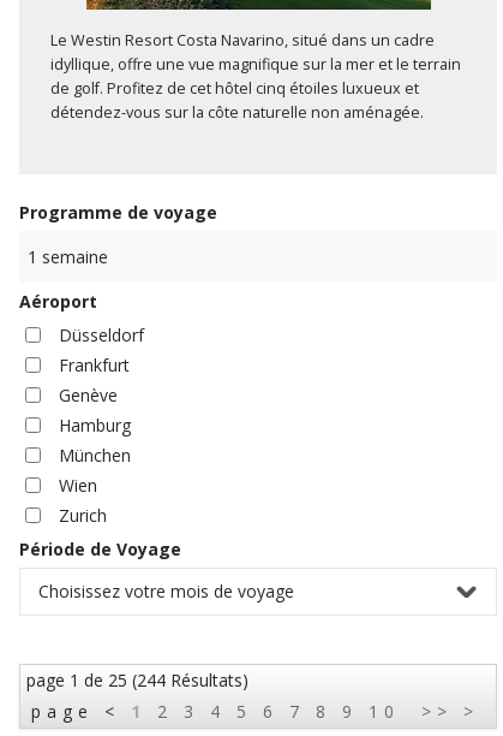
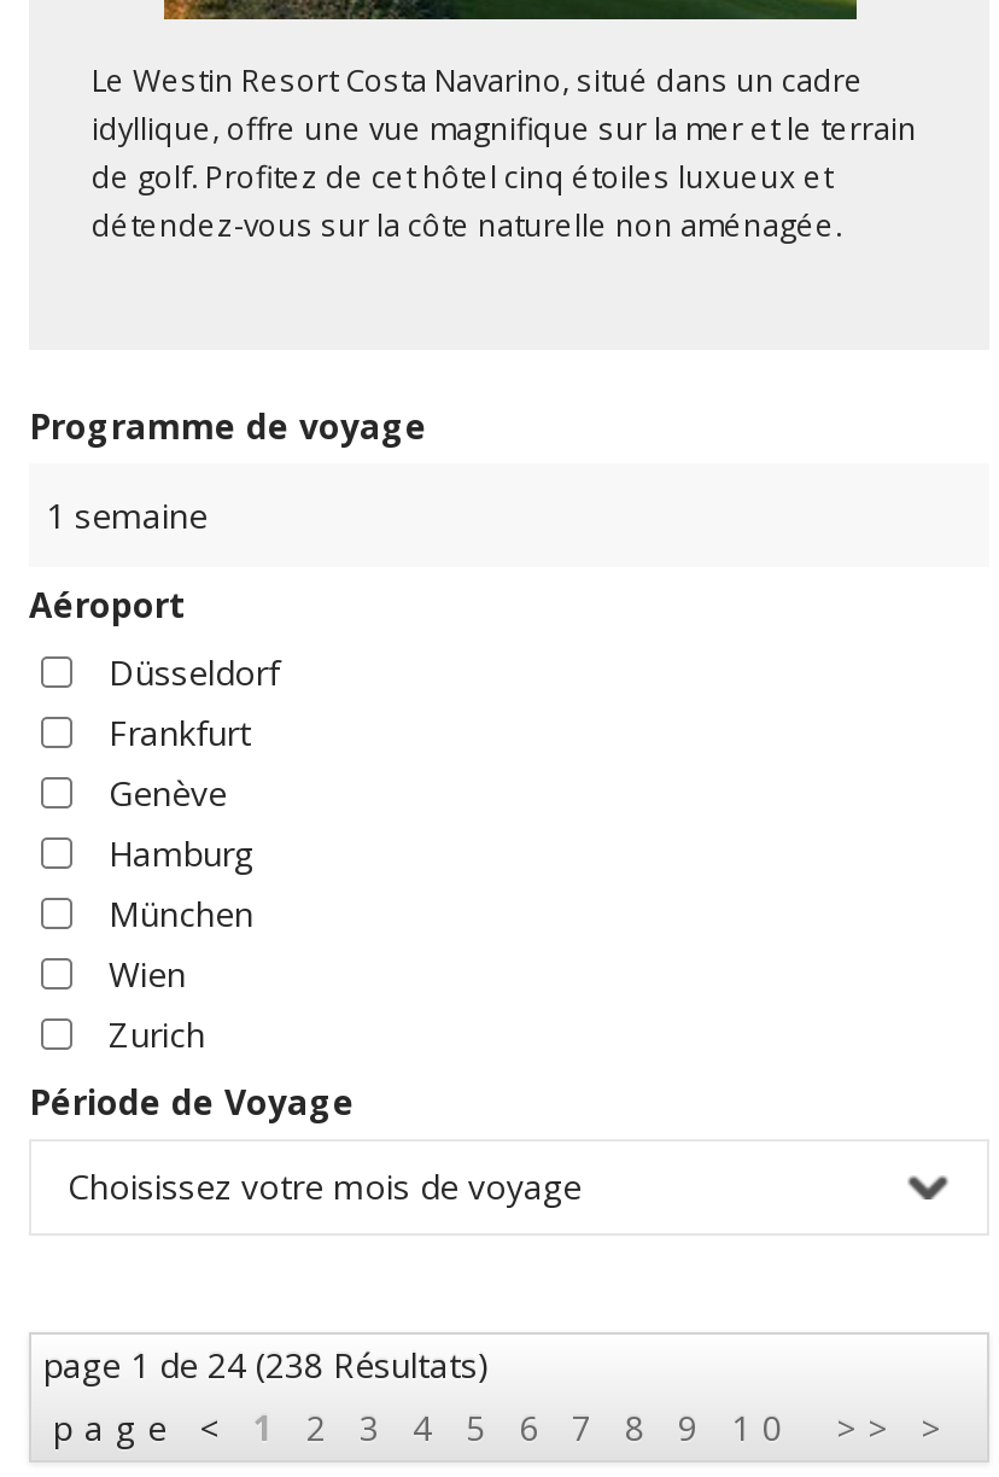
- page 1 de 25 (244 Résultats)
+ page 1 de 24 (238 Résultats)
